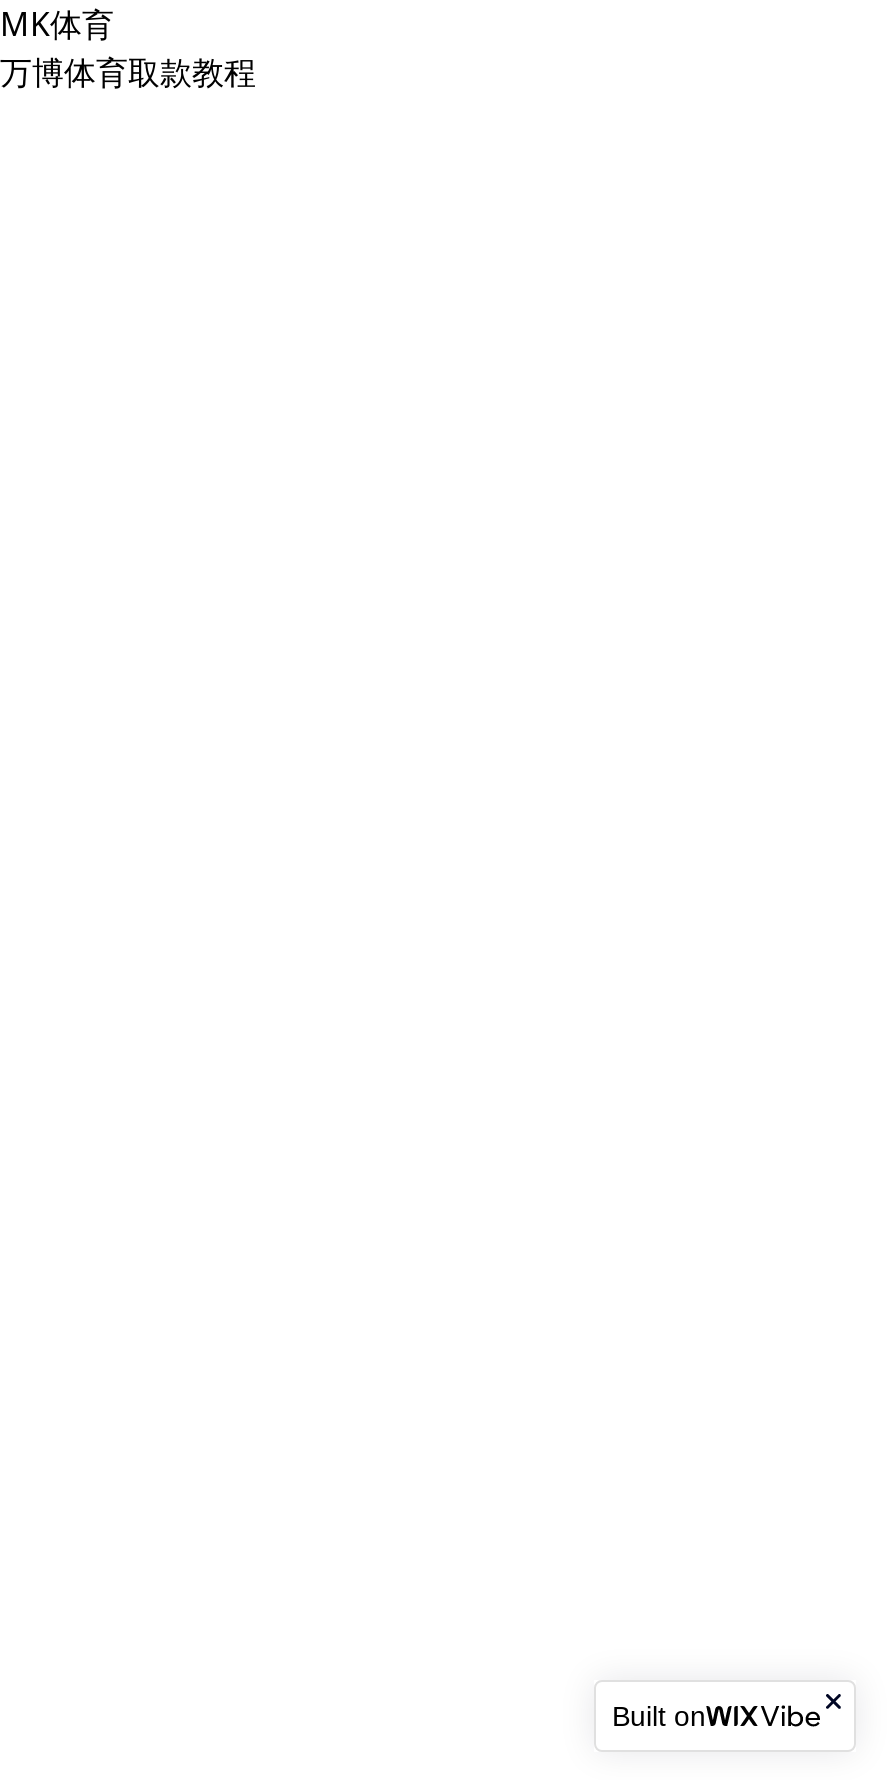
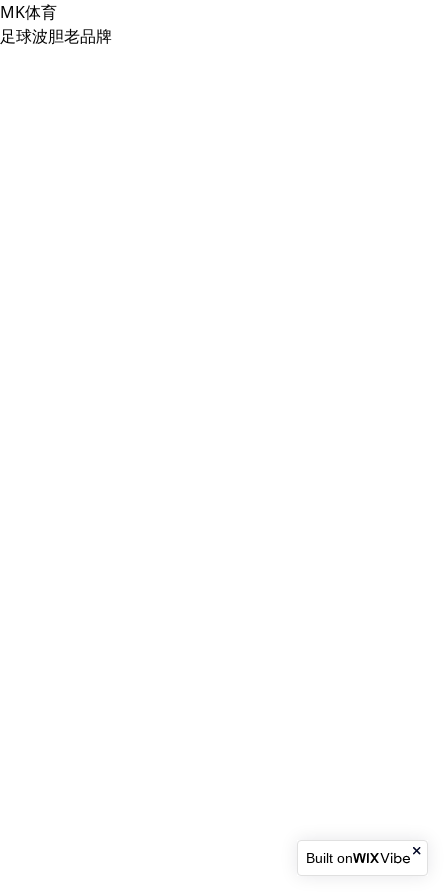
- 万博体育取款教程
+ 足球波胆老品牌
